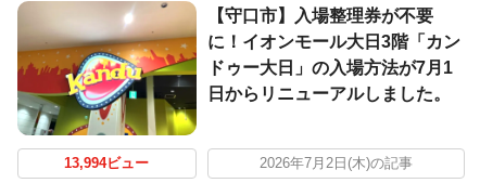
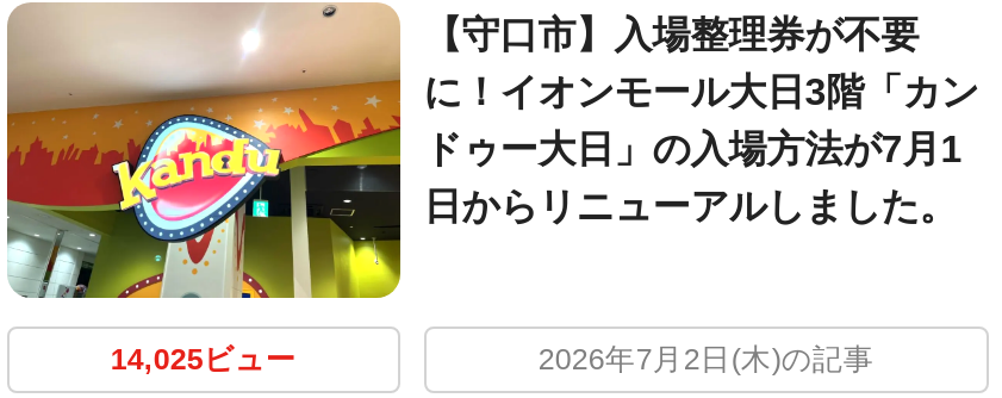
- 13,994ビュー
+ 14,025ビュー
